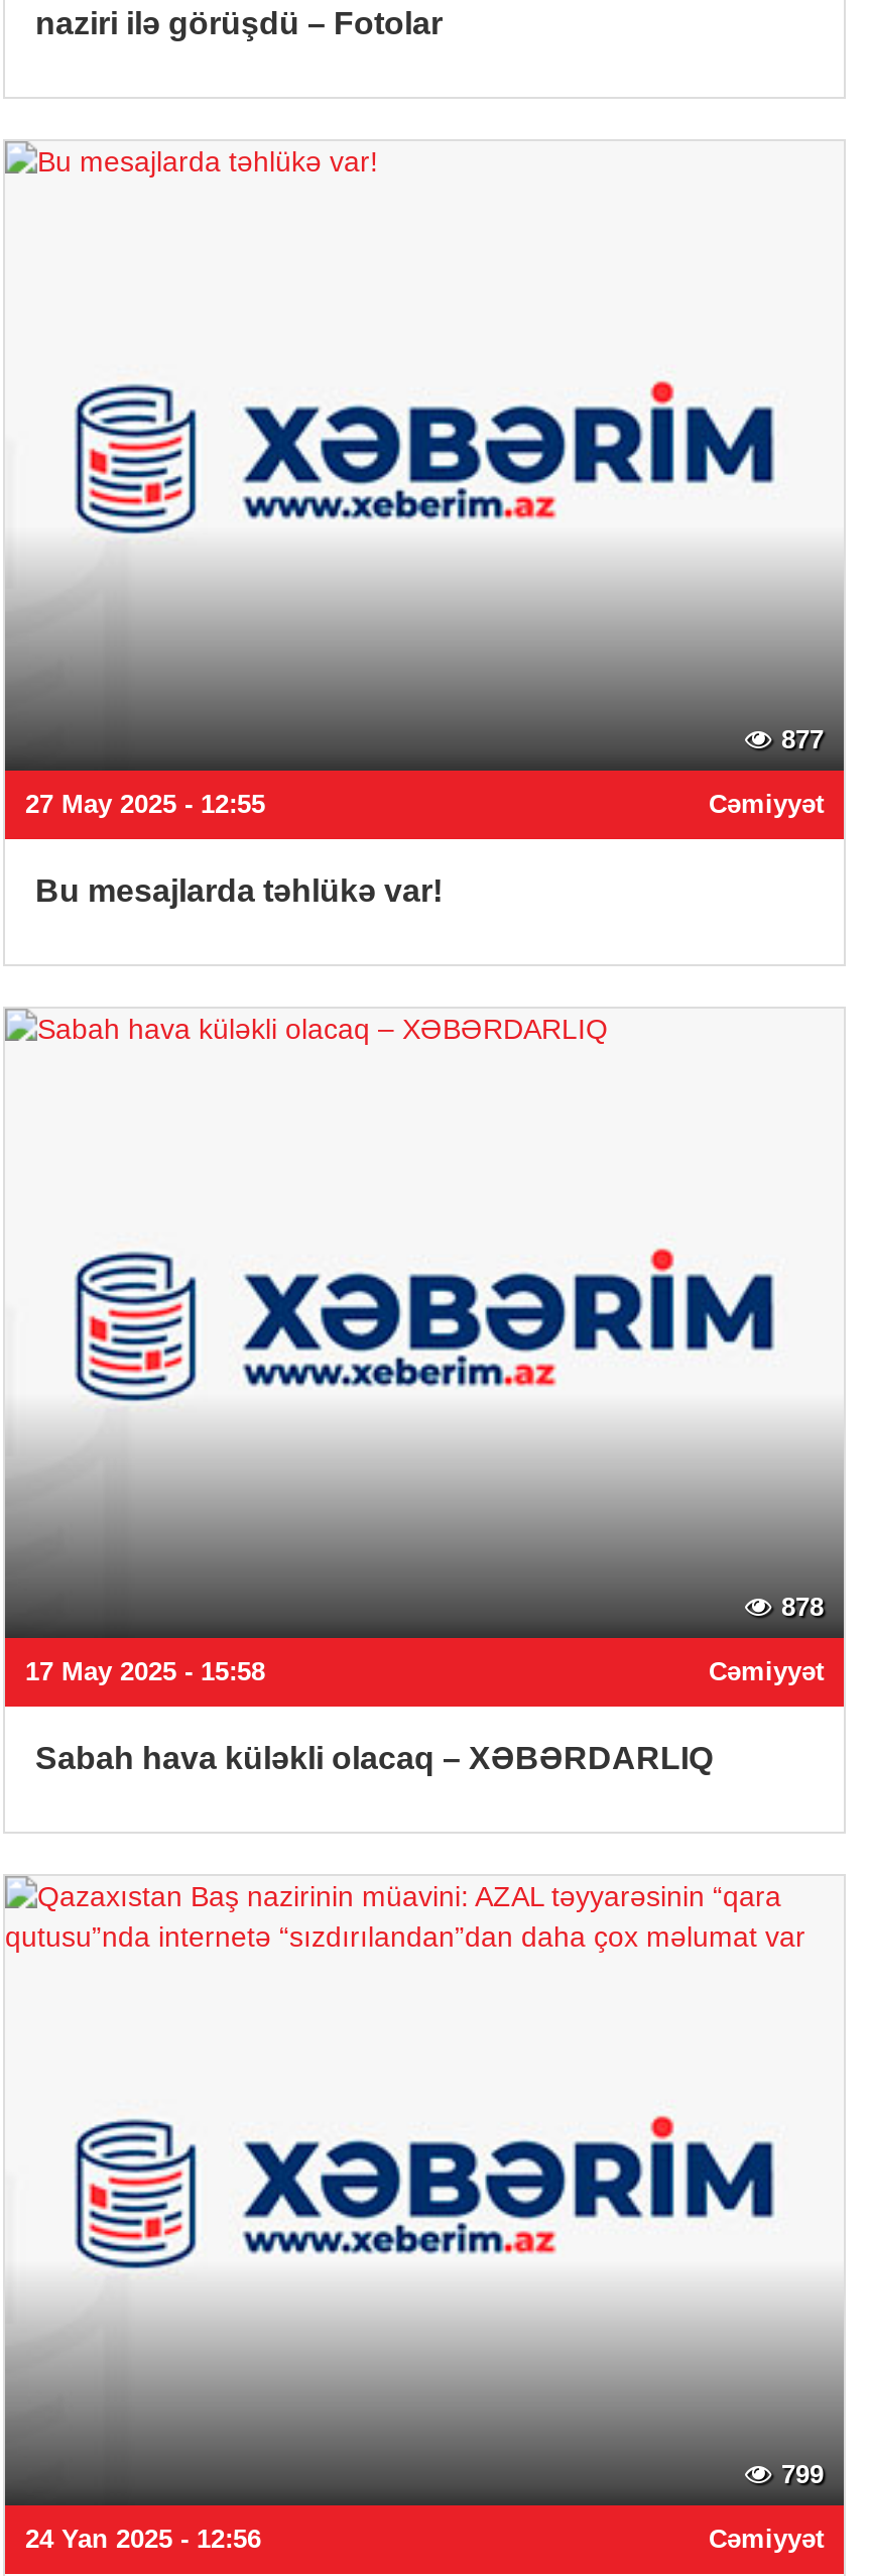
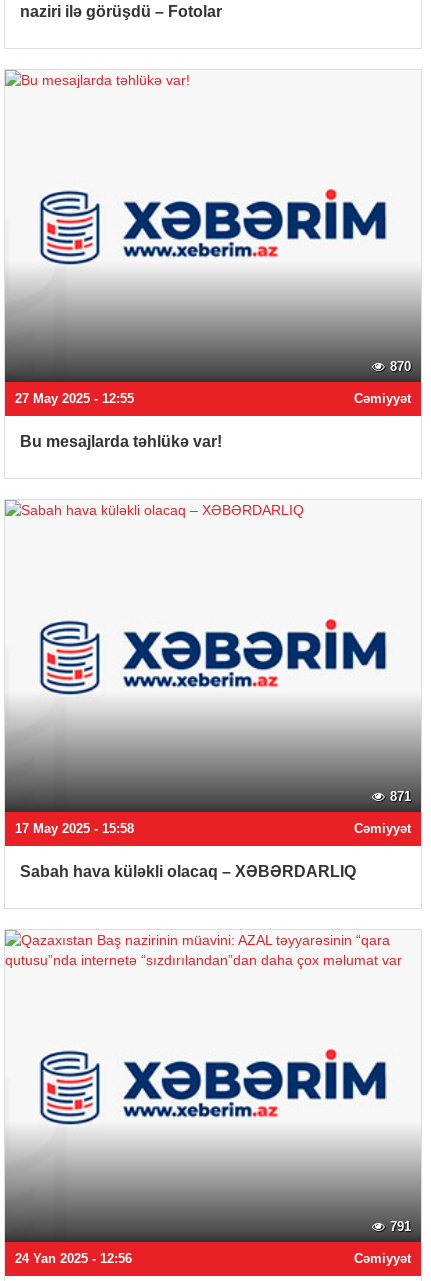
- 877
+ 870

- 878
+ 871

- 799
+ 791
